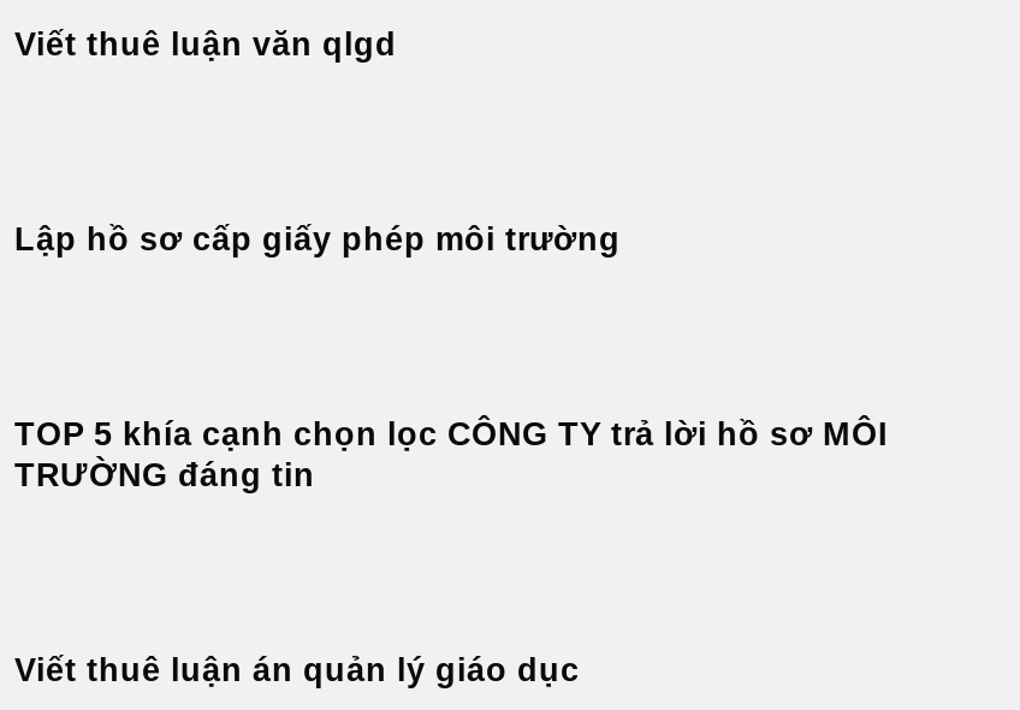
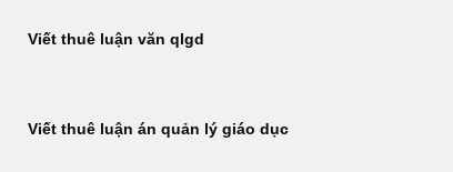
- Lập hồ sơ cấp giấy phép môi trường

- TOP 5 khía cạnh chọn lọc CÔNG TY trả lời hồ sơ MÔI
- TRƯỜNG đáng tin
